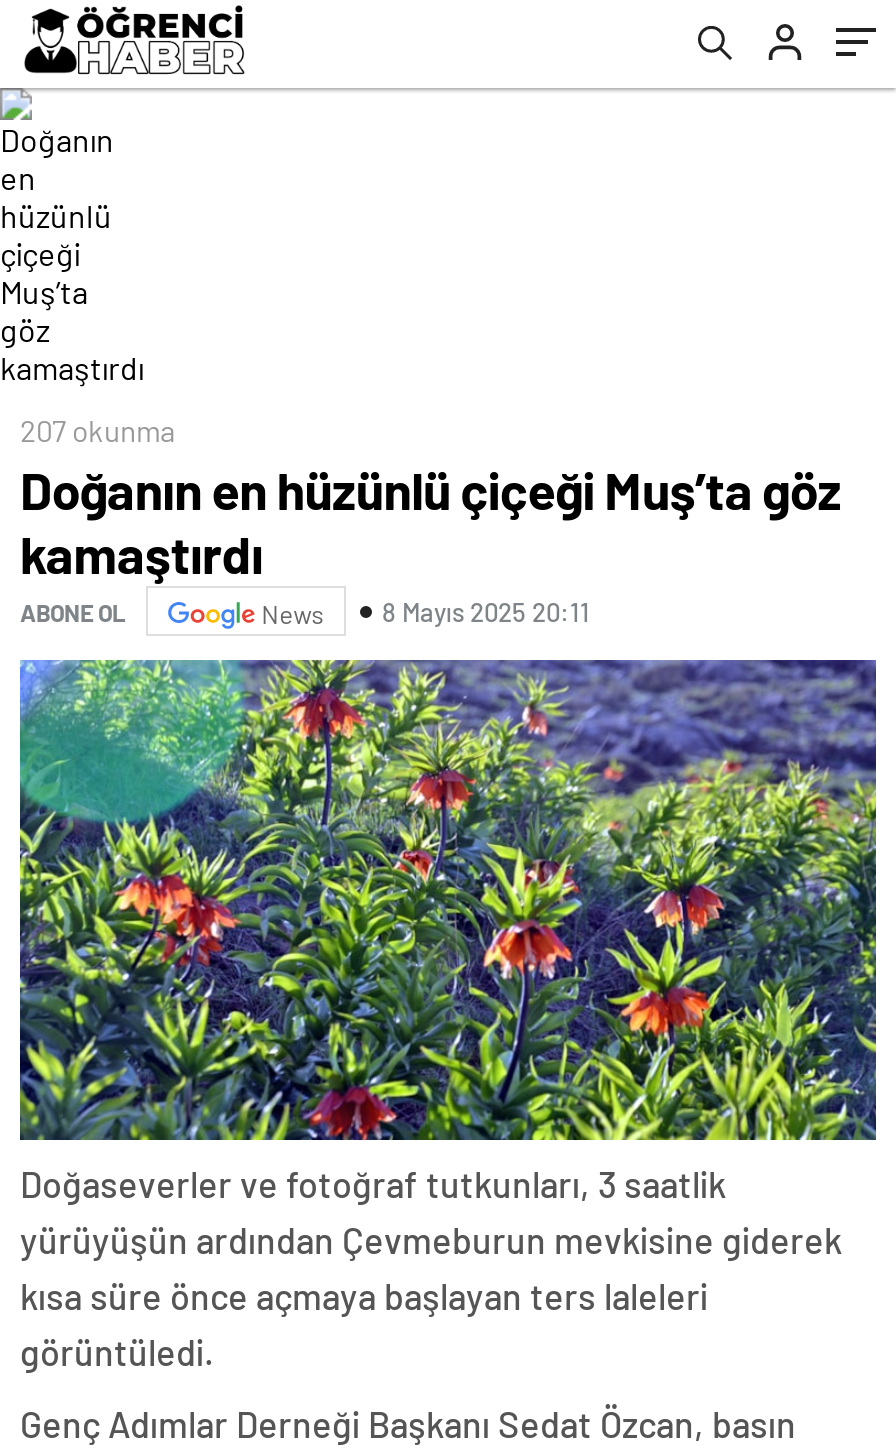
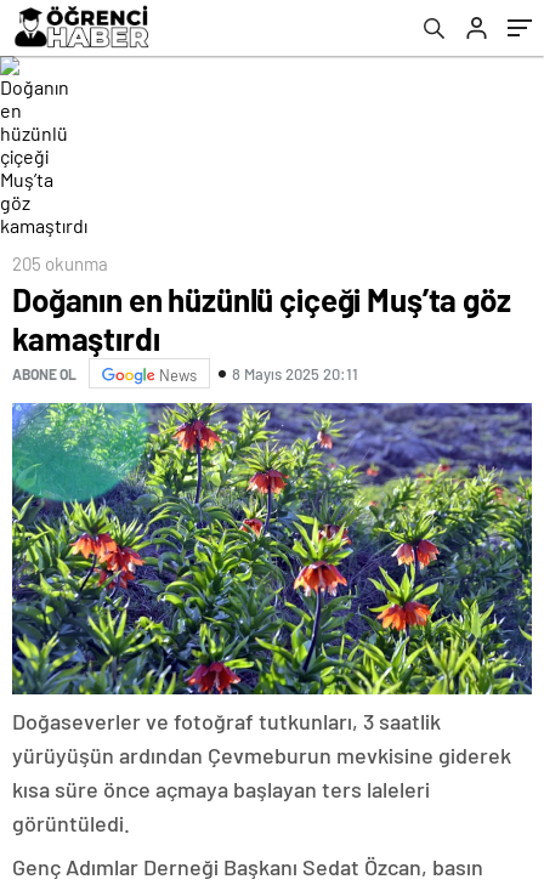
- 207 okunma
+ 205 okunma
